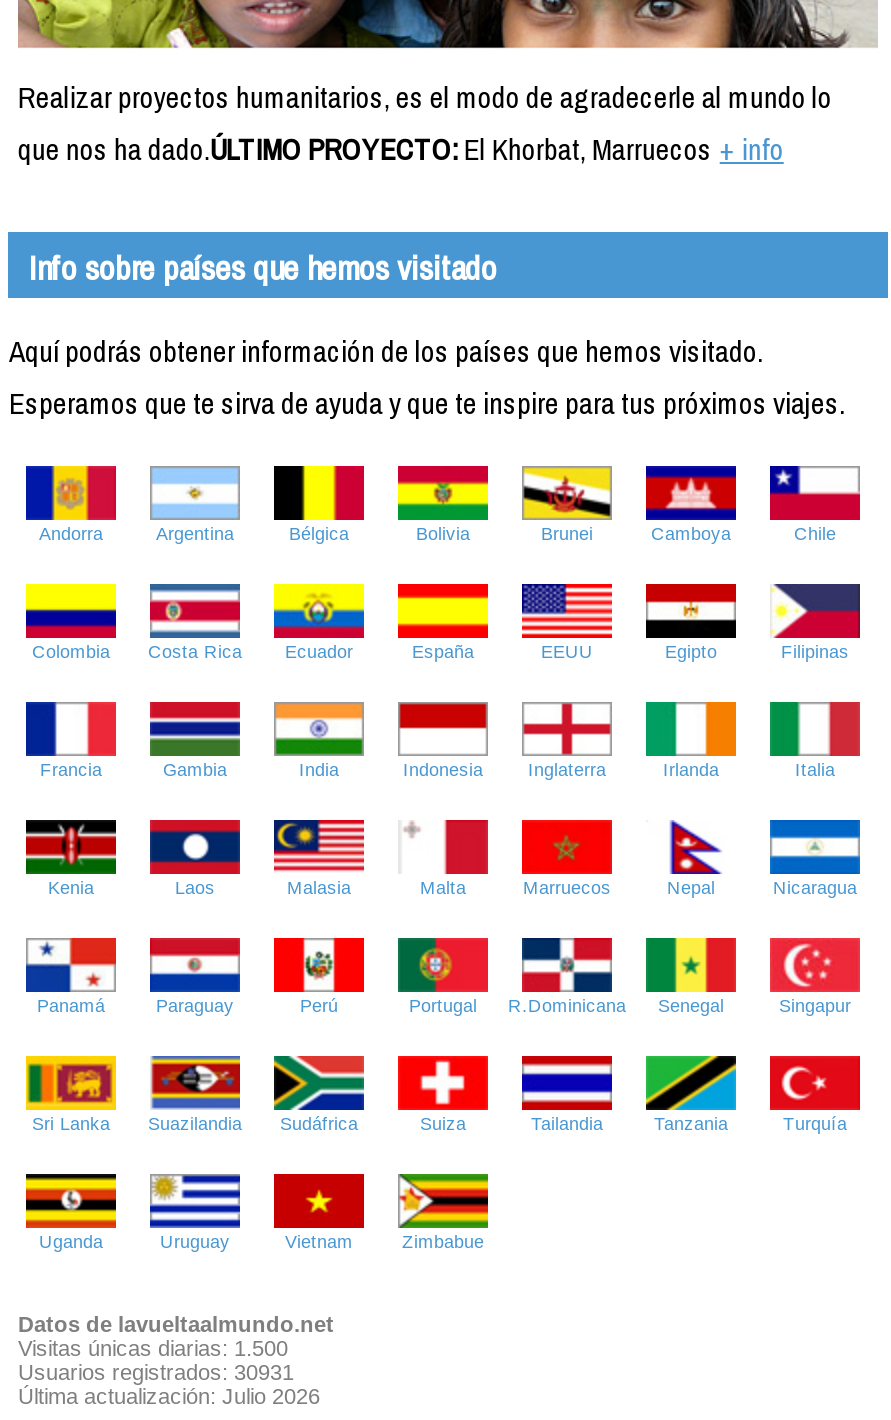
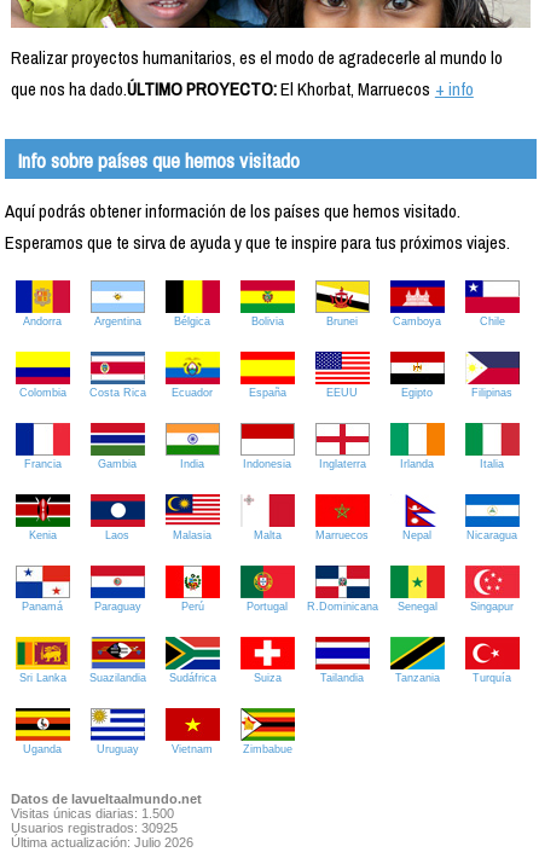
- Usuarios registrados: 30931
+ Usuarios registrados: 30925
